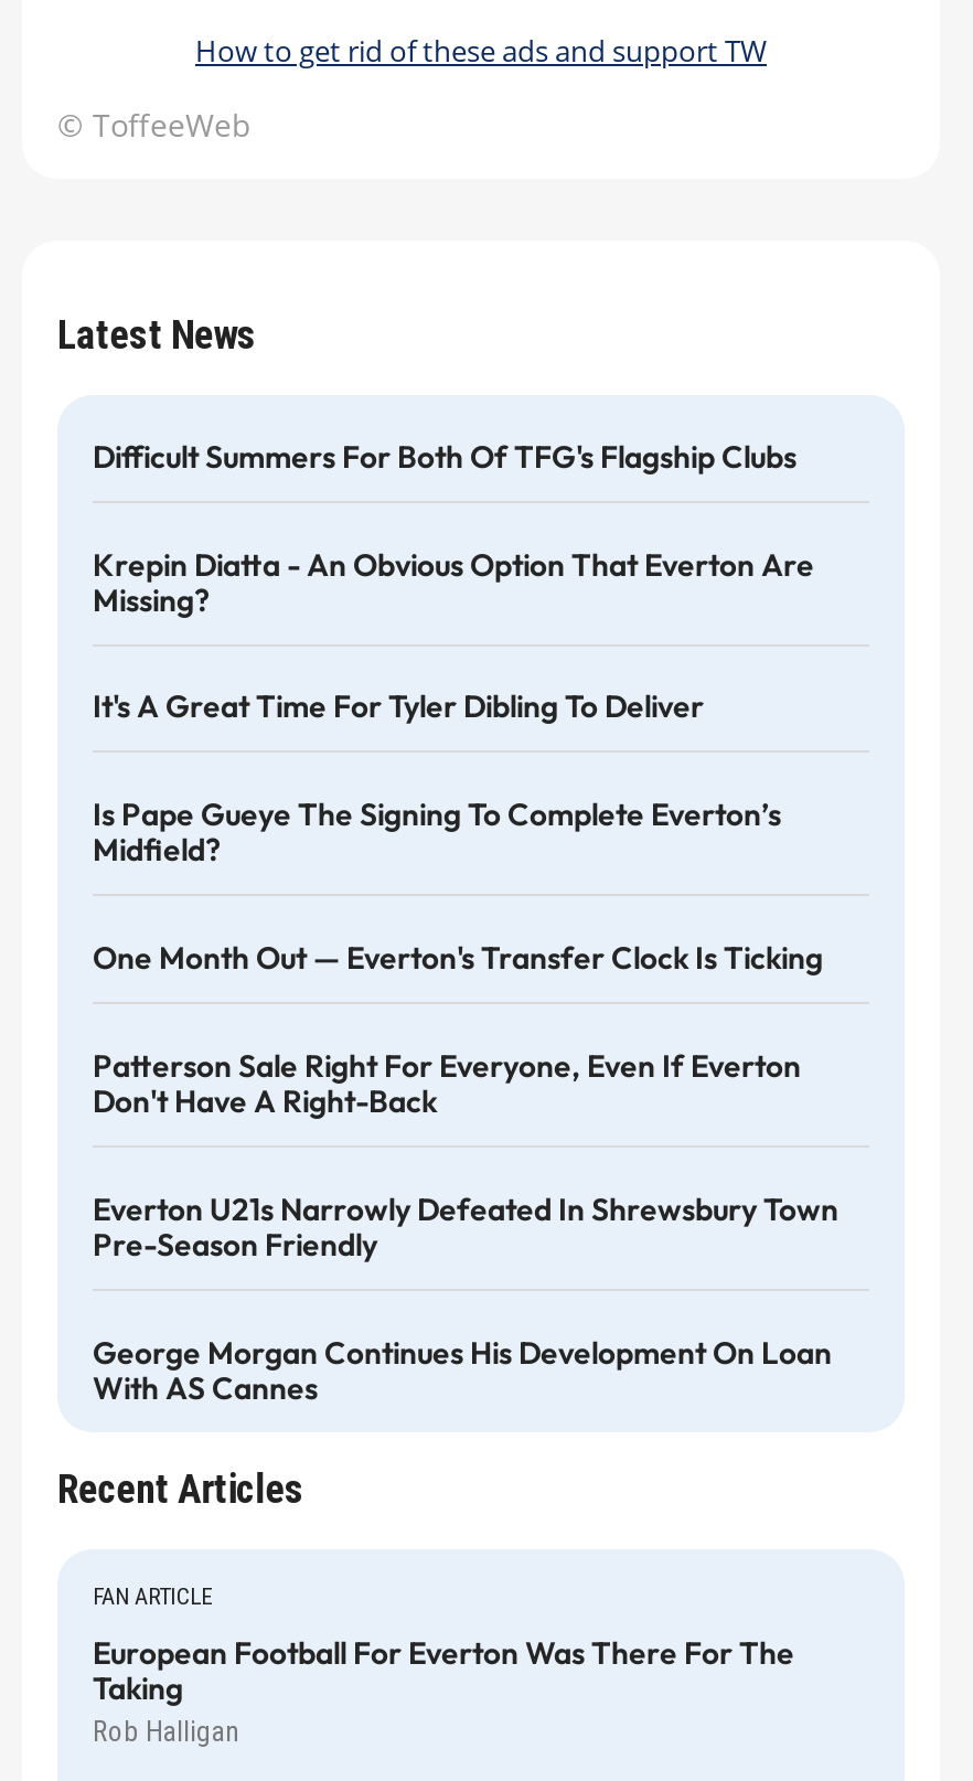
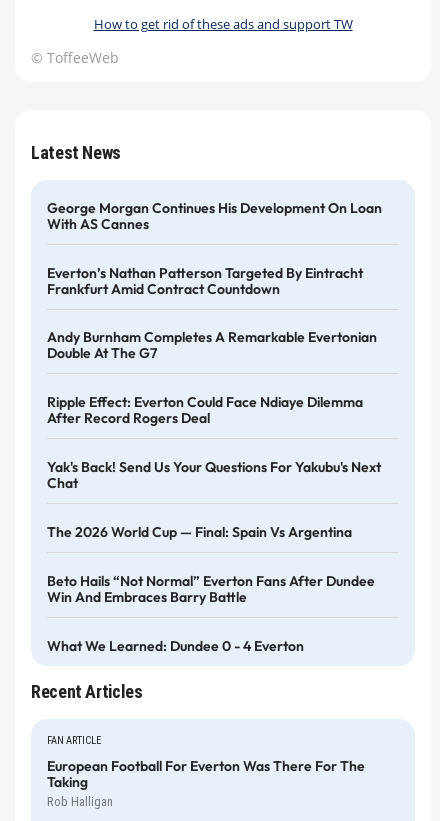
- Difficult Summers For Both Of TFG's Flagship Clubs
- Krepin Diatta - An Obvious Option That Everton Are
- Missing?
- It's A Great Time For Tyler Dibling To Deliver
- Is Pape Gueye The Signing To Complete Everton’s
- Midfield?
- One Month Out — Everton's Transfer Clock Is Ticking
- Patterson Sale Right For Everyone, Even If Everton
- Don't Have A Right-Back
- Everton U21s Narrowly Defeated In Shrewsbury Town
- Pre-Season Friendly

moved up: George Morgan Continues His Development On Loan | With AS Cannes

+ Everton’s Nathan Patterson Targeted By Eintracht
+ Frankfurt Amid Contract Countdown
+ Andy Burnham Completes A Remarkable Evertonian
+ Double At The G7
+ Ripple Effect: Everton Could Face Ndiaye Dilemma
+ After Record Rogers Deal
+ Yak's Back! Send Us Your Questions For Yakubu's Next
+ Chat
+ The 2026 World Cup — Final: Spain Vs Argentina
+ Beto Hails “not Normal” Everton Fans After Dundee
+ Win And Embraces Barry Battle
+ What We Learned: Dundee 0 - 4 Everton
